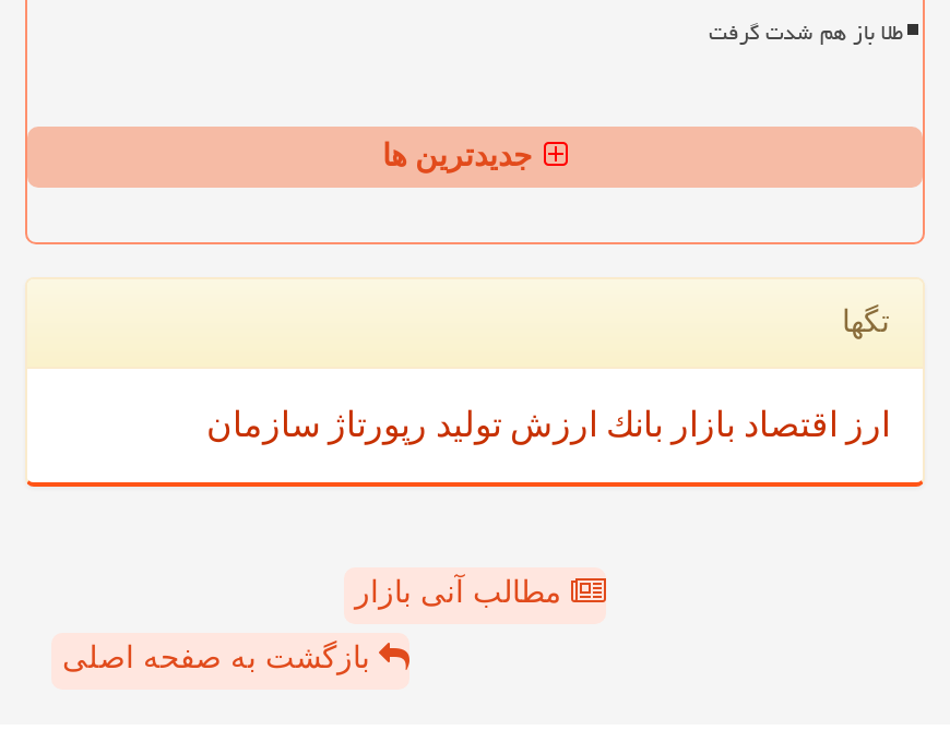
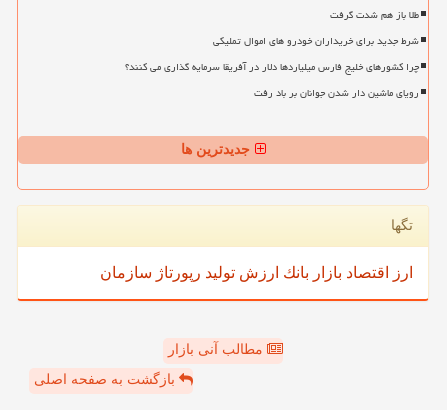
+ شرط جدید برای خریداران خودرو های اموال تملیکی
+ چرا کشورهای خلیج فارس میلیاردها دلار در آفریقا سرمایه گذاری می کنند؟
+ رویای ماشین دار شدن جوانان بر باد رفت
